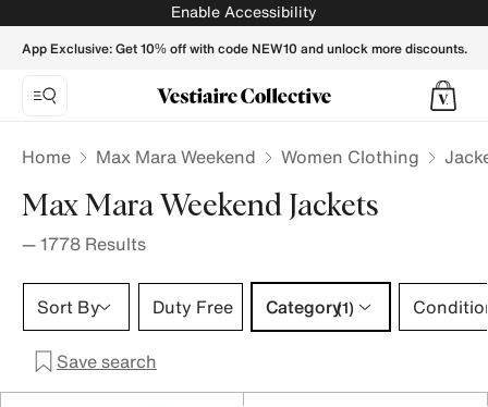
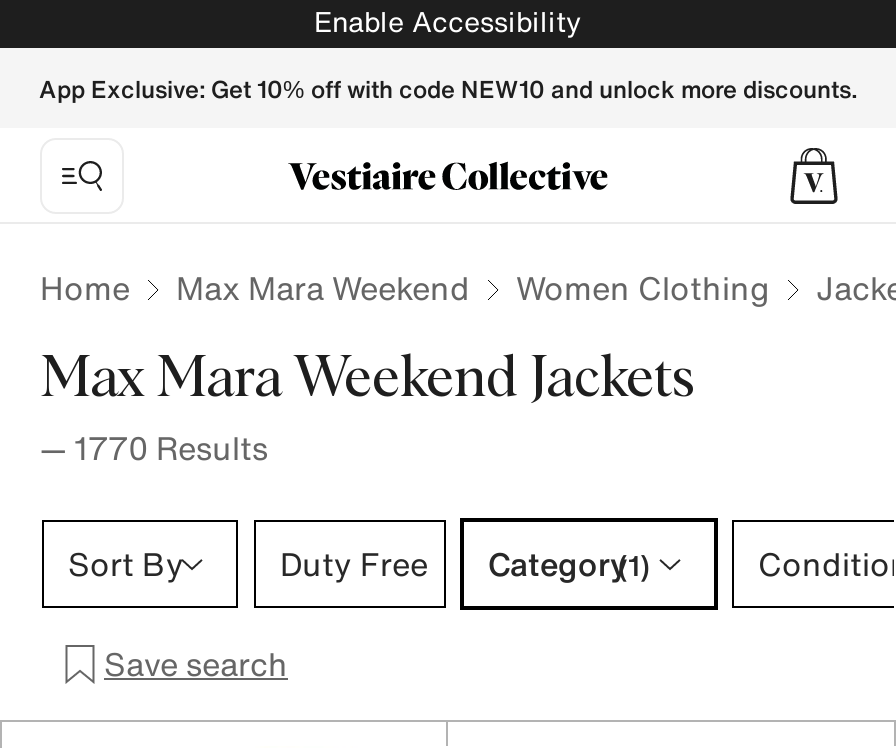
- — 1778 Results
+ — 1770 Results
